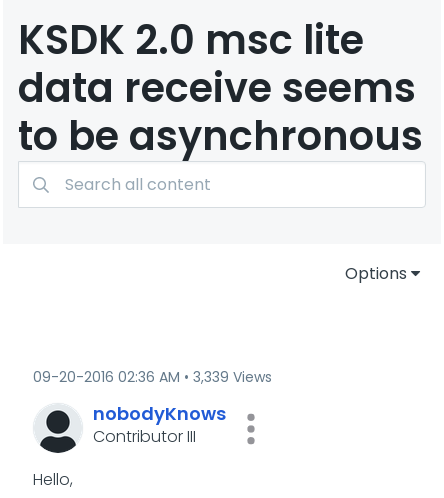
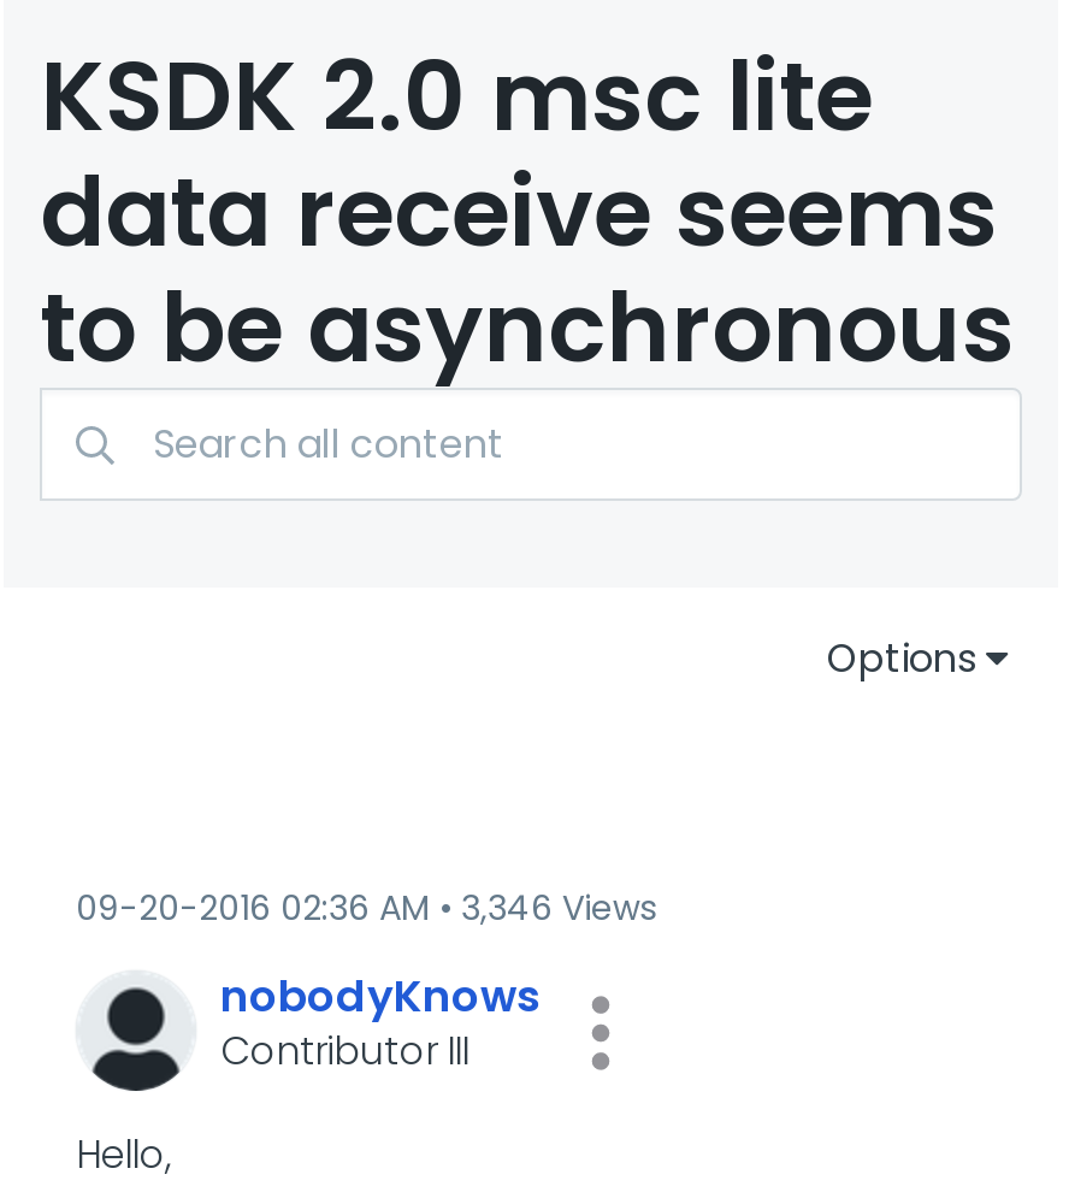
- 09-20-2016 02:36 AM 3,339 Views
+ 09-20-2016 02:36 AM 3,346 Views
